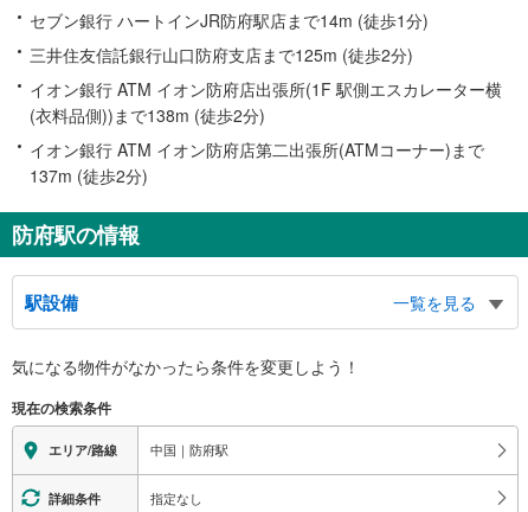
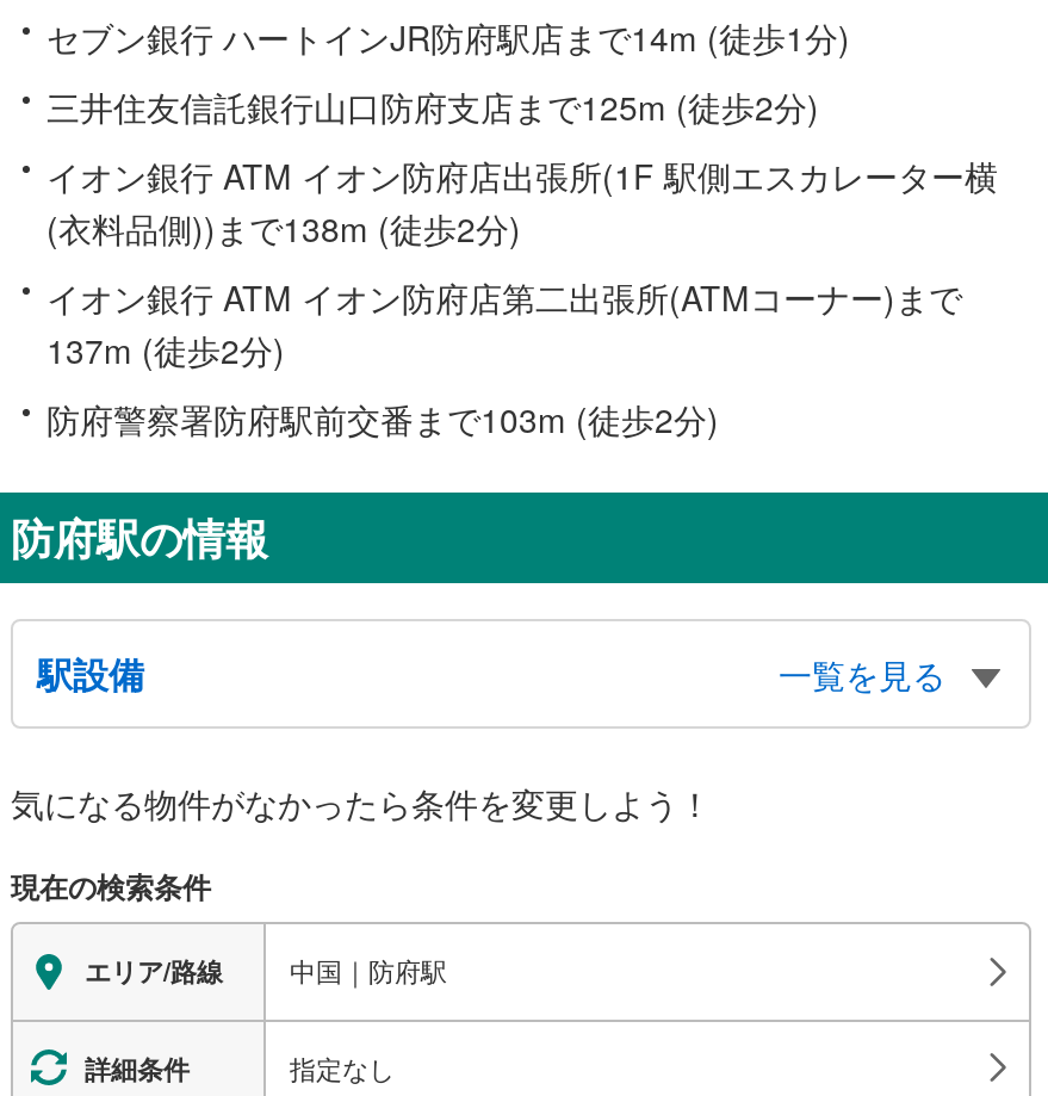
+ 防府警察署防府駅前交番まで103m (徒歩2分)
